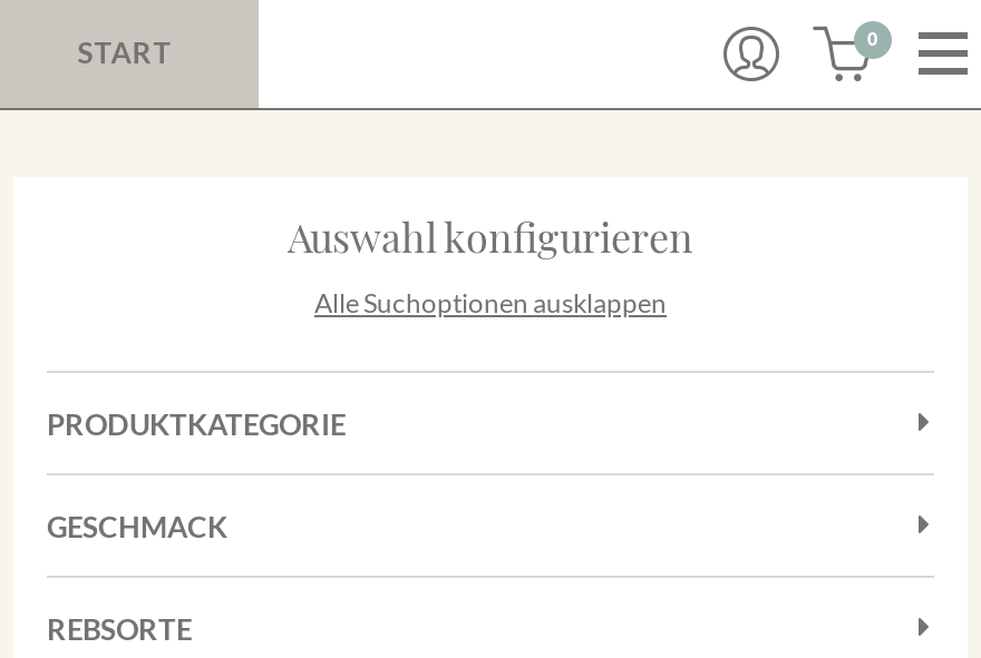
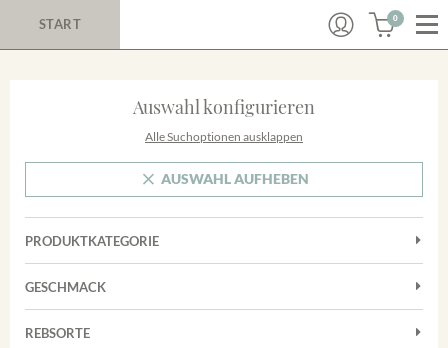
+ AUSWAHL AUFHEBEN
